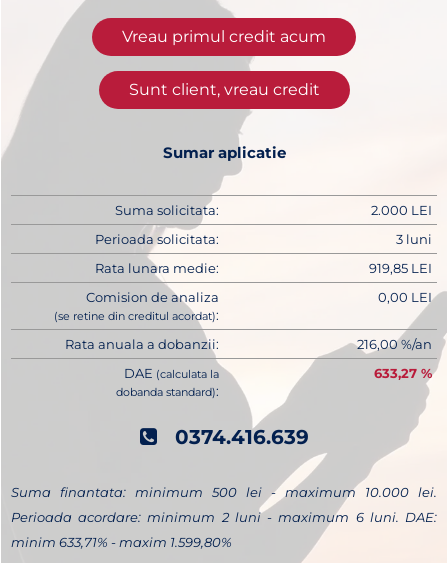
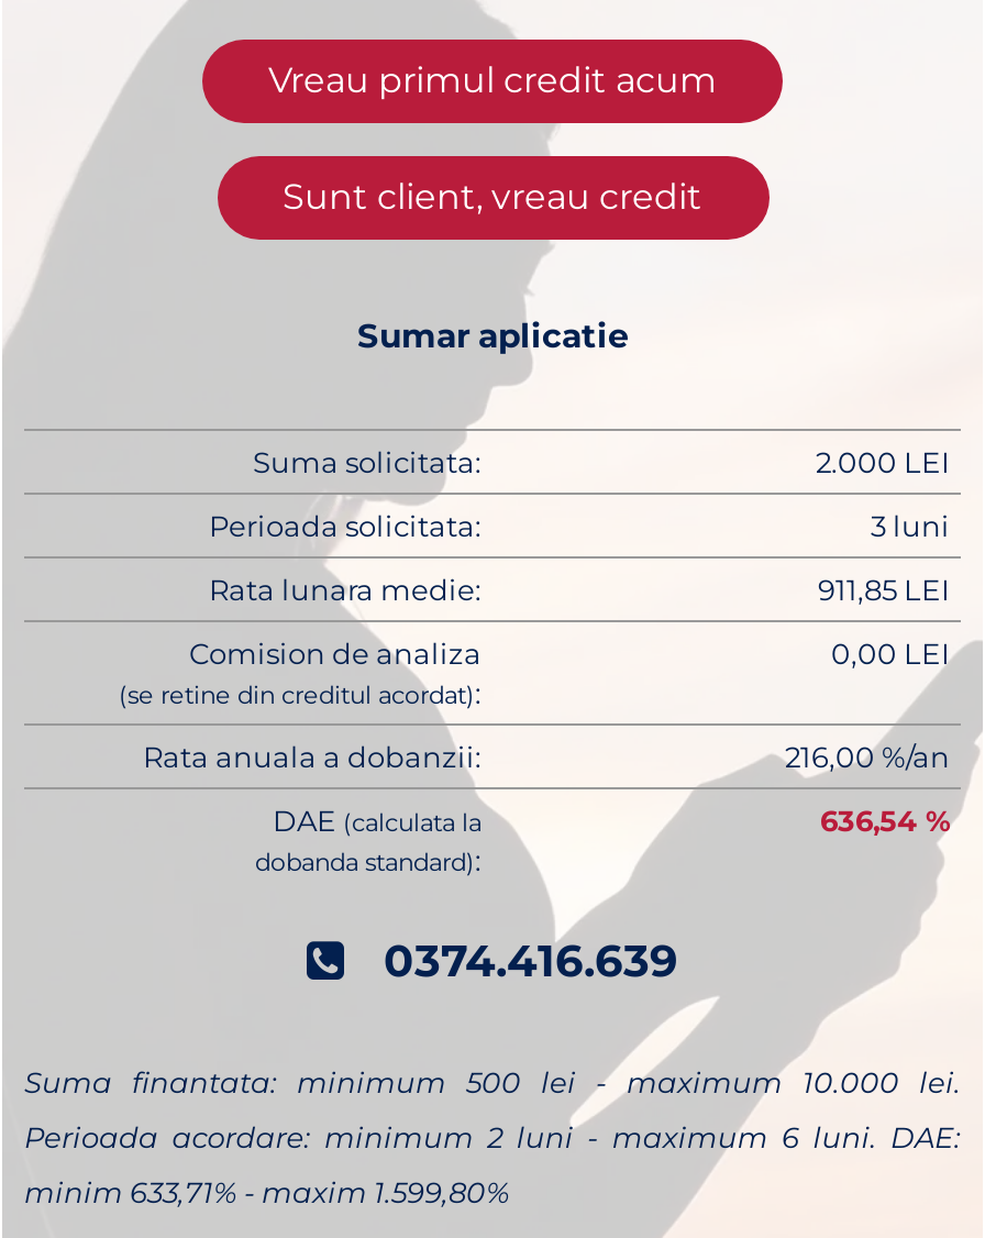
- 919,85 LEI
+ 911,85 LEI

- 633,27 %
+ 636,54 %
